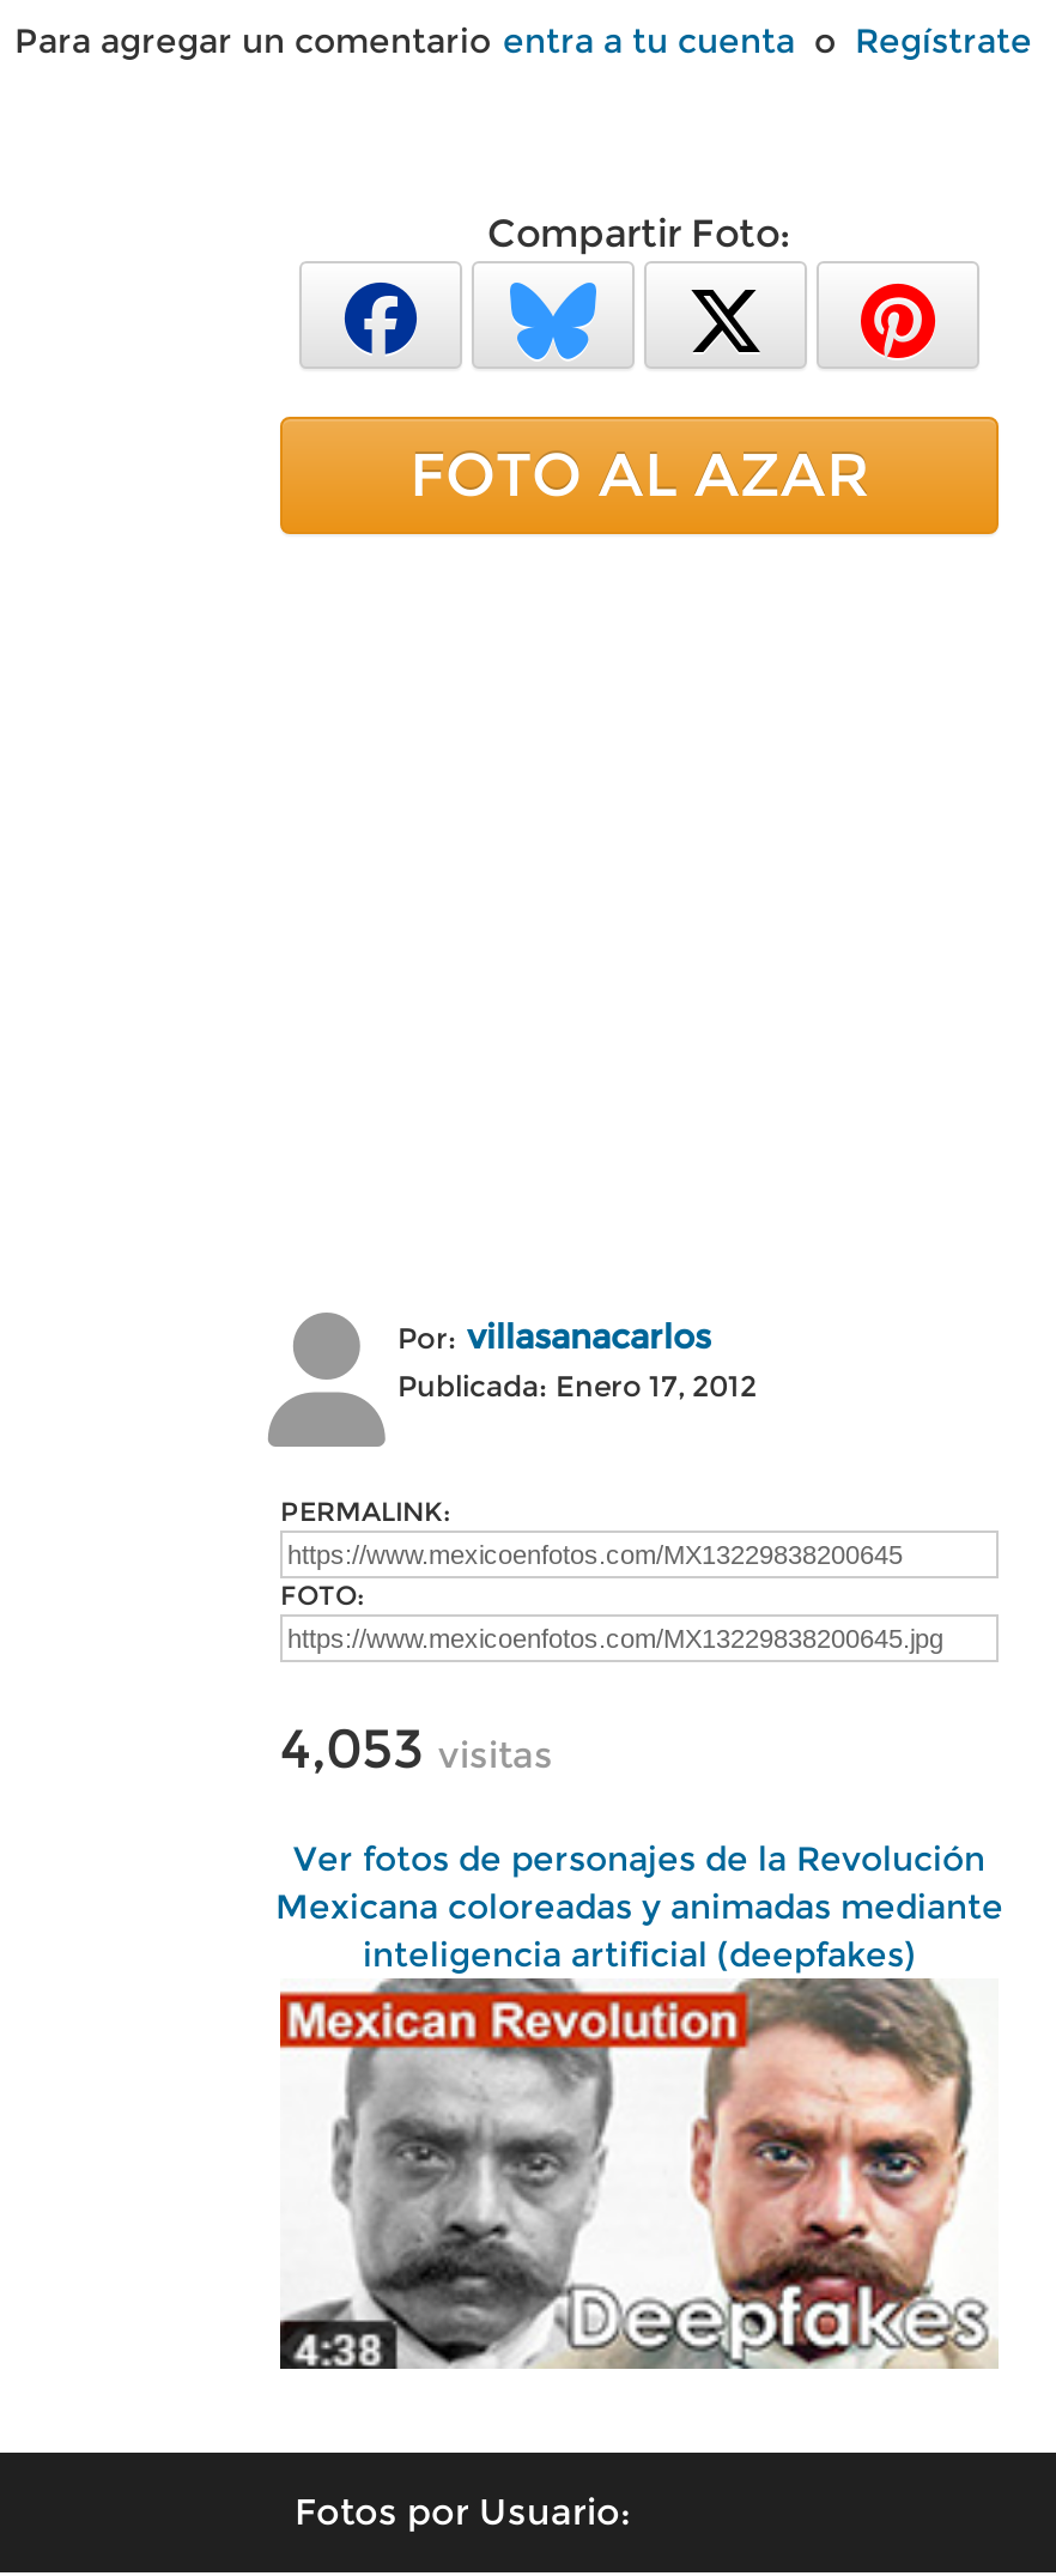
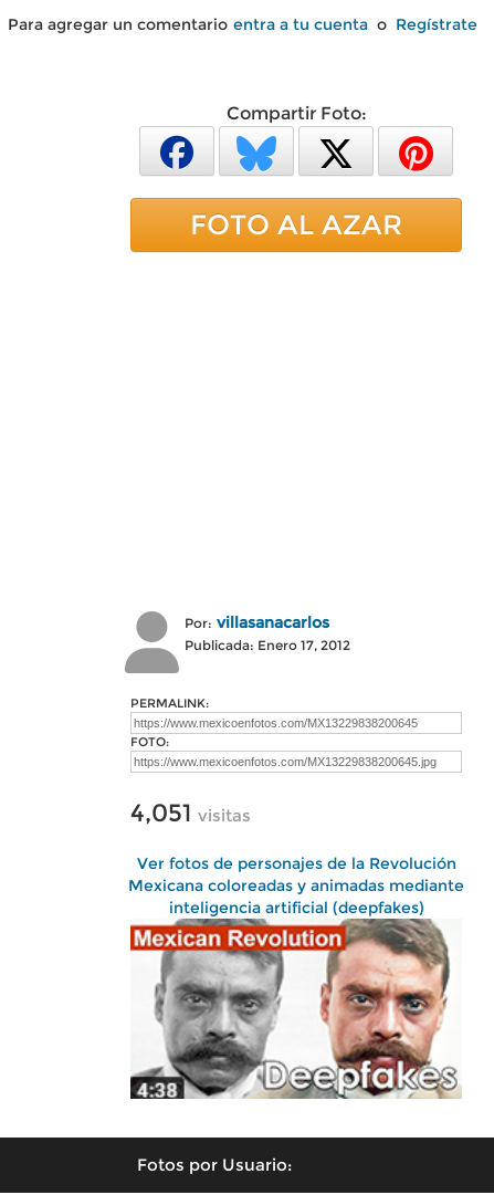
- 4,053 visitas
+ 4,051 visitas
